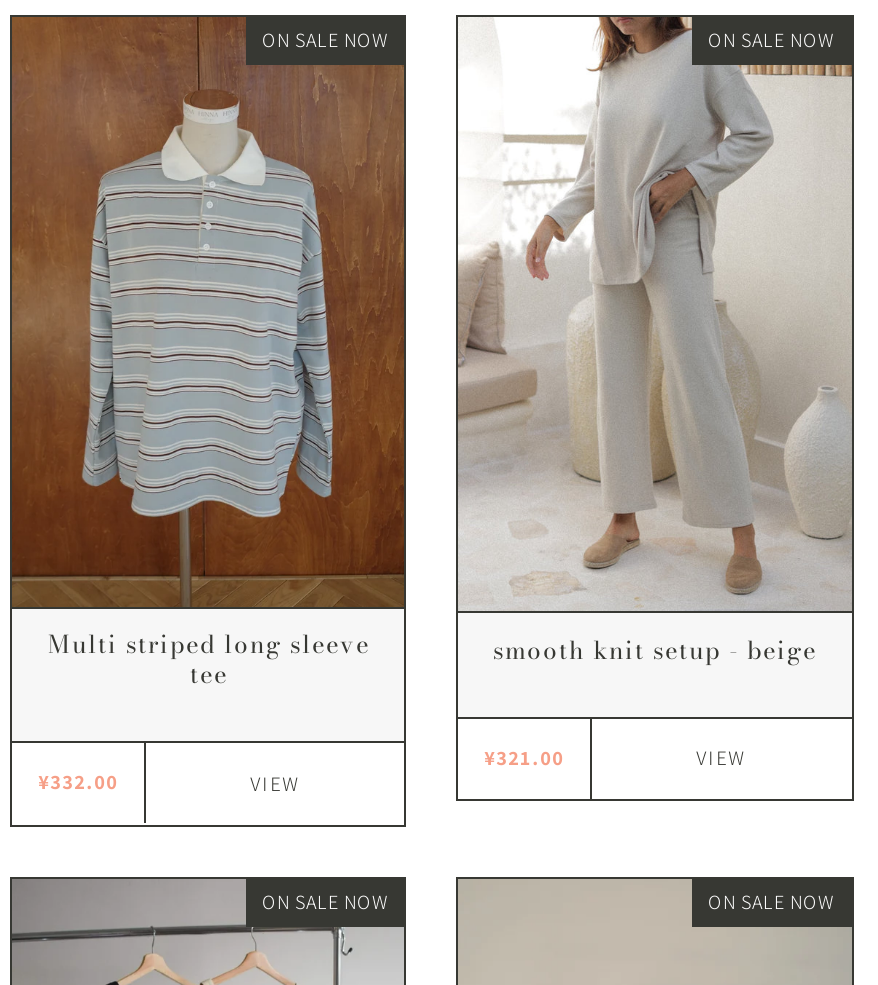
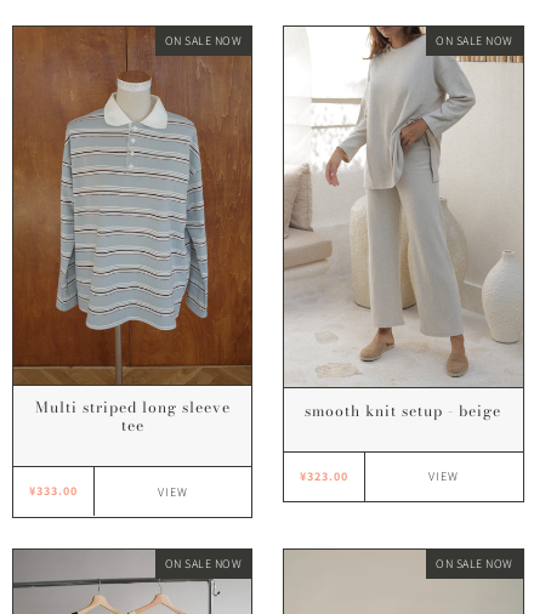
- ¥321.00
+ ¥323.00

- ¥332.00
+ ¥333.00
